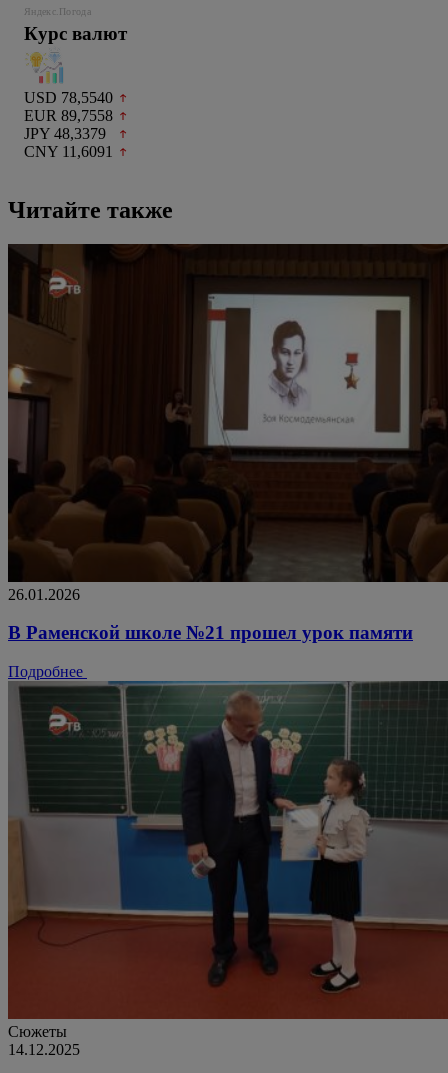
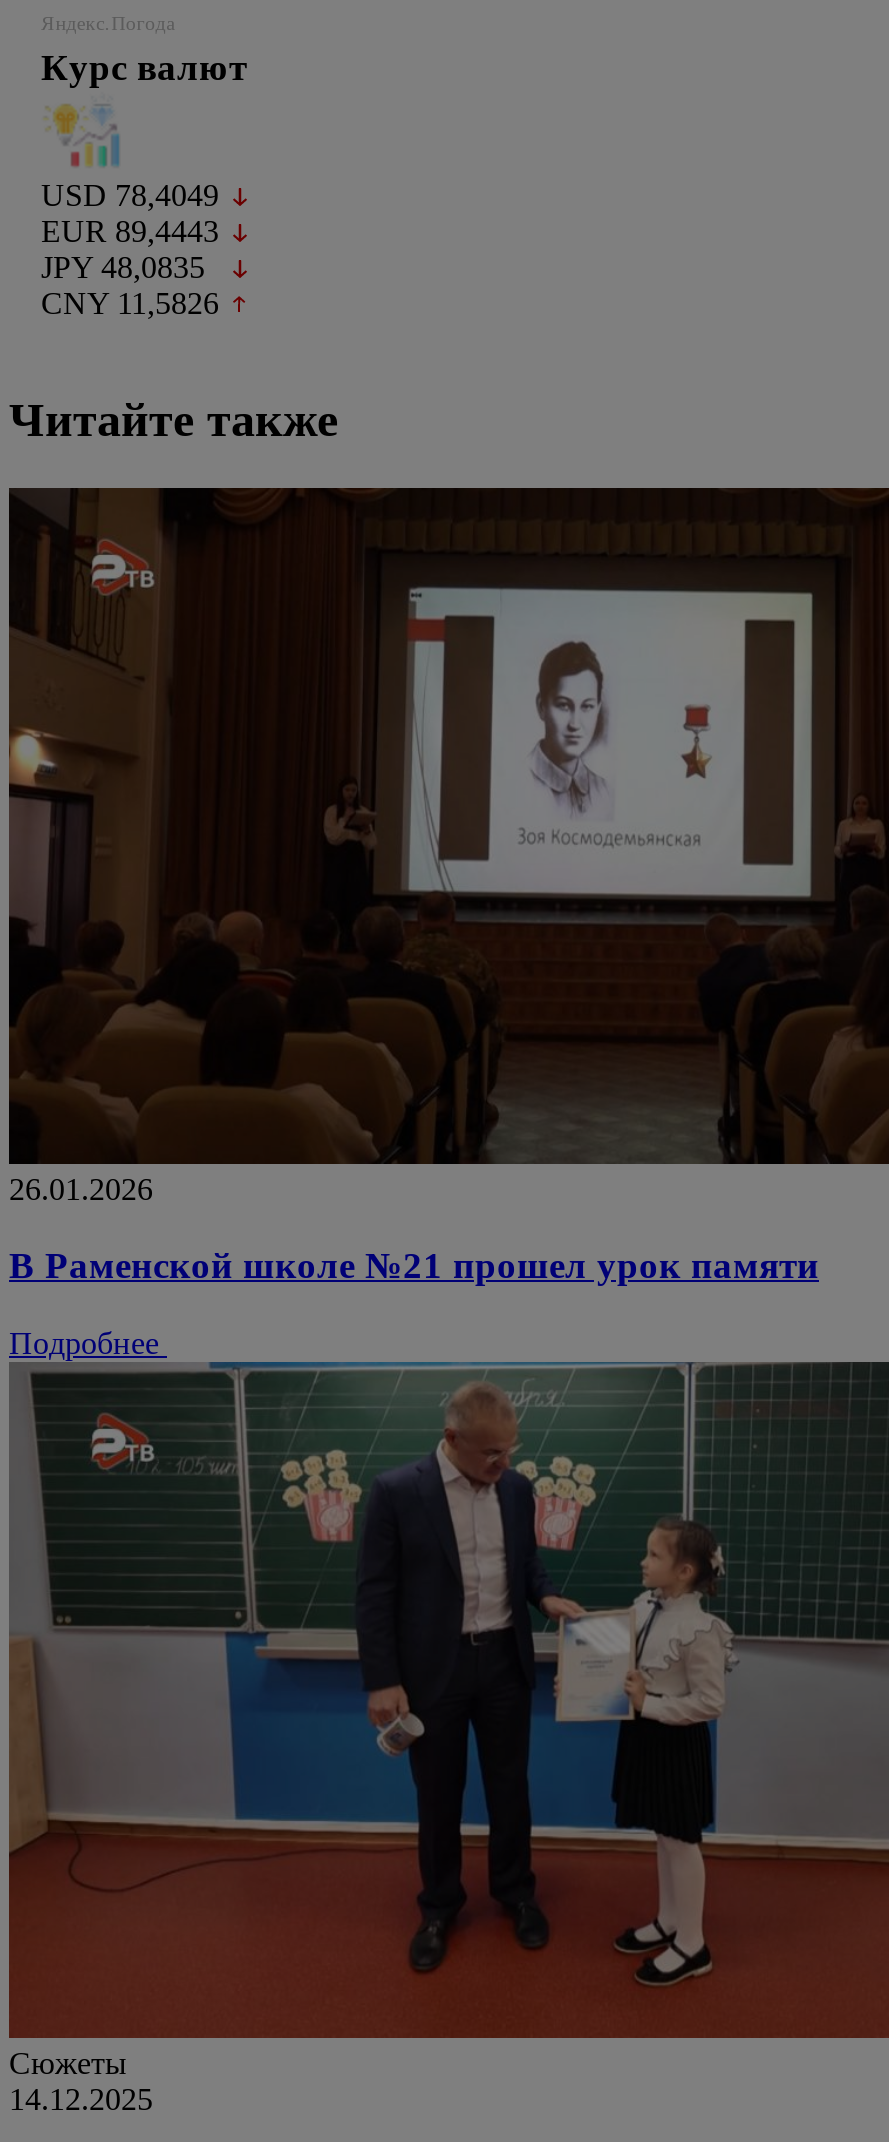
- USD 78,5540
+ USD 78,4049

- EUR 89,7558
+ EUR 89,4443

- JPY 48,3379
+ JPY 48,0835

- CNY 11,6091
+ CNY 11,5826
